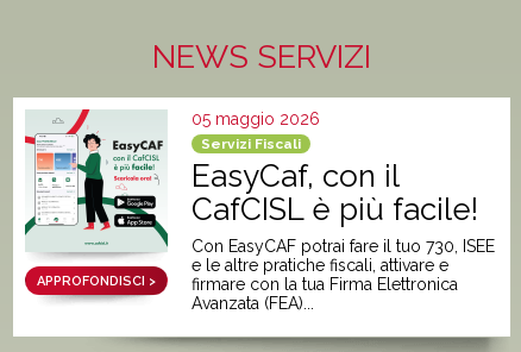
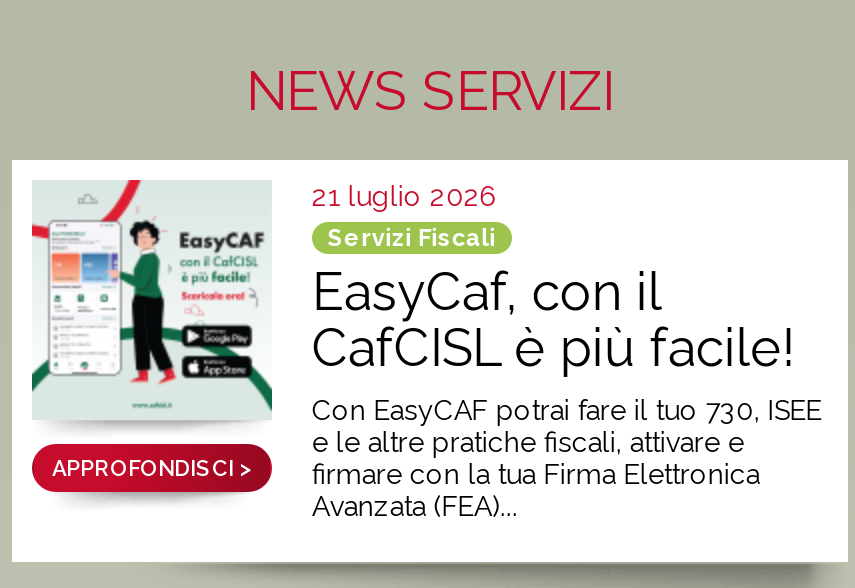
- 05 maggio 2026
+ 21 luglio 2026
